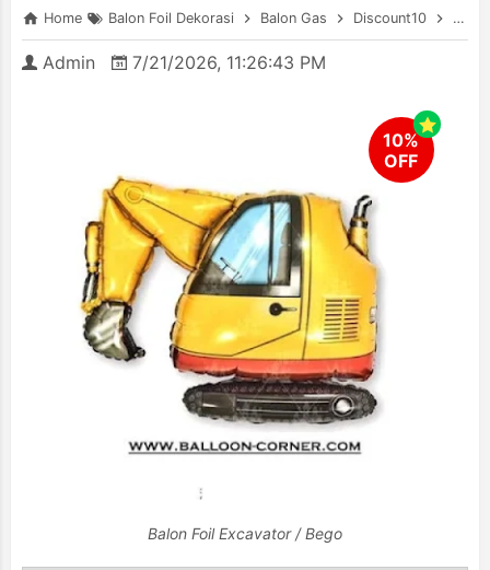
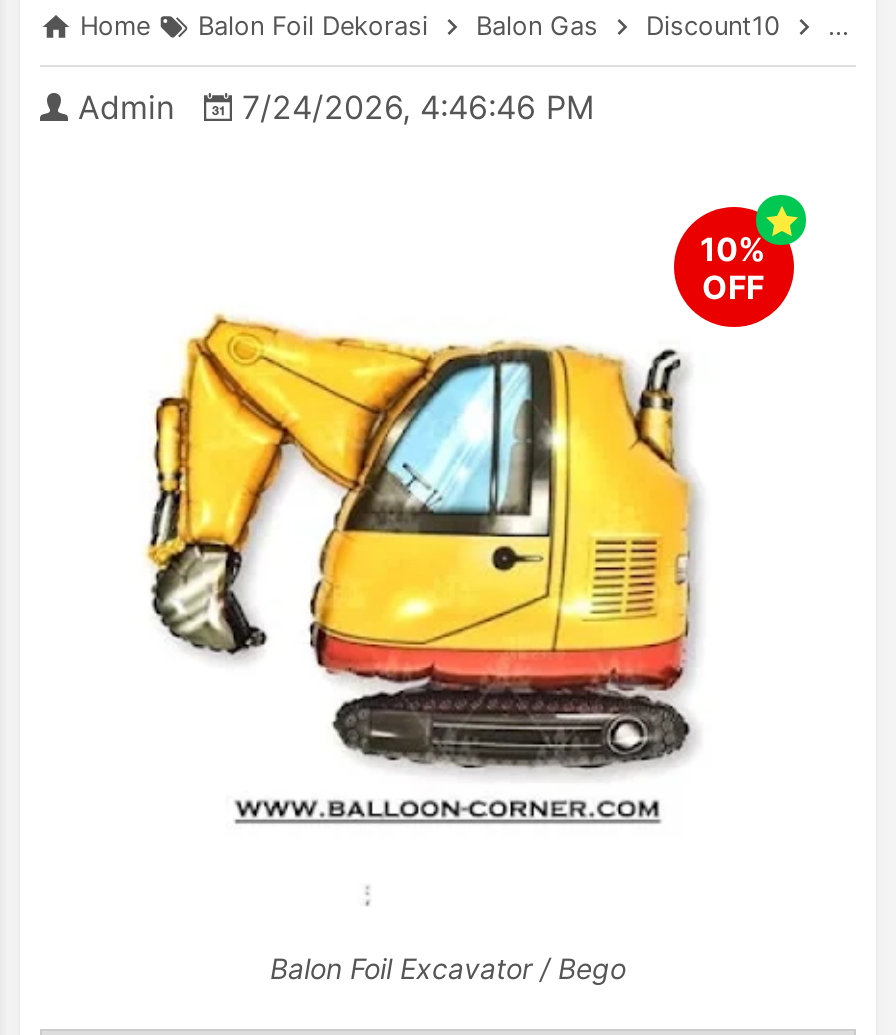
- Admin 7/21/2026, 11:26:43 PM
+ Admin 7/24/2026, 4:46:46 PM
